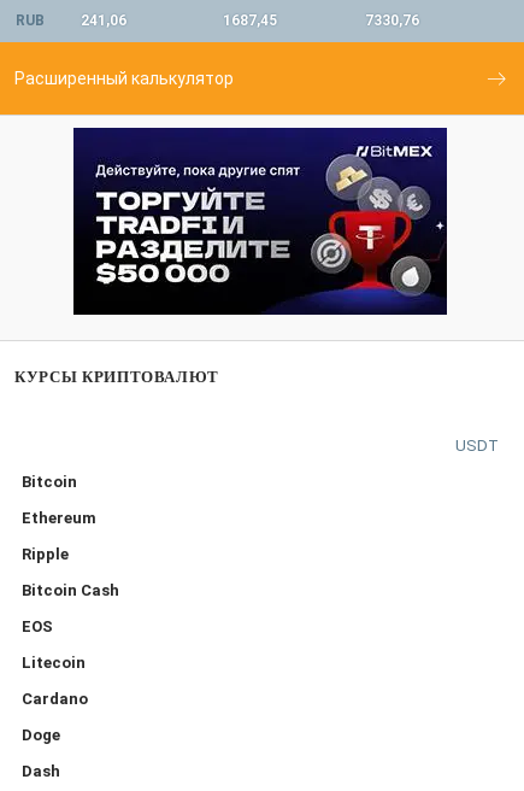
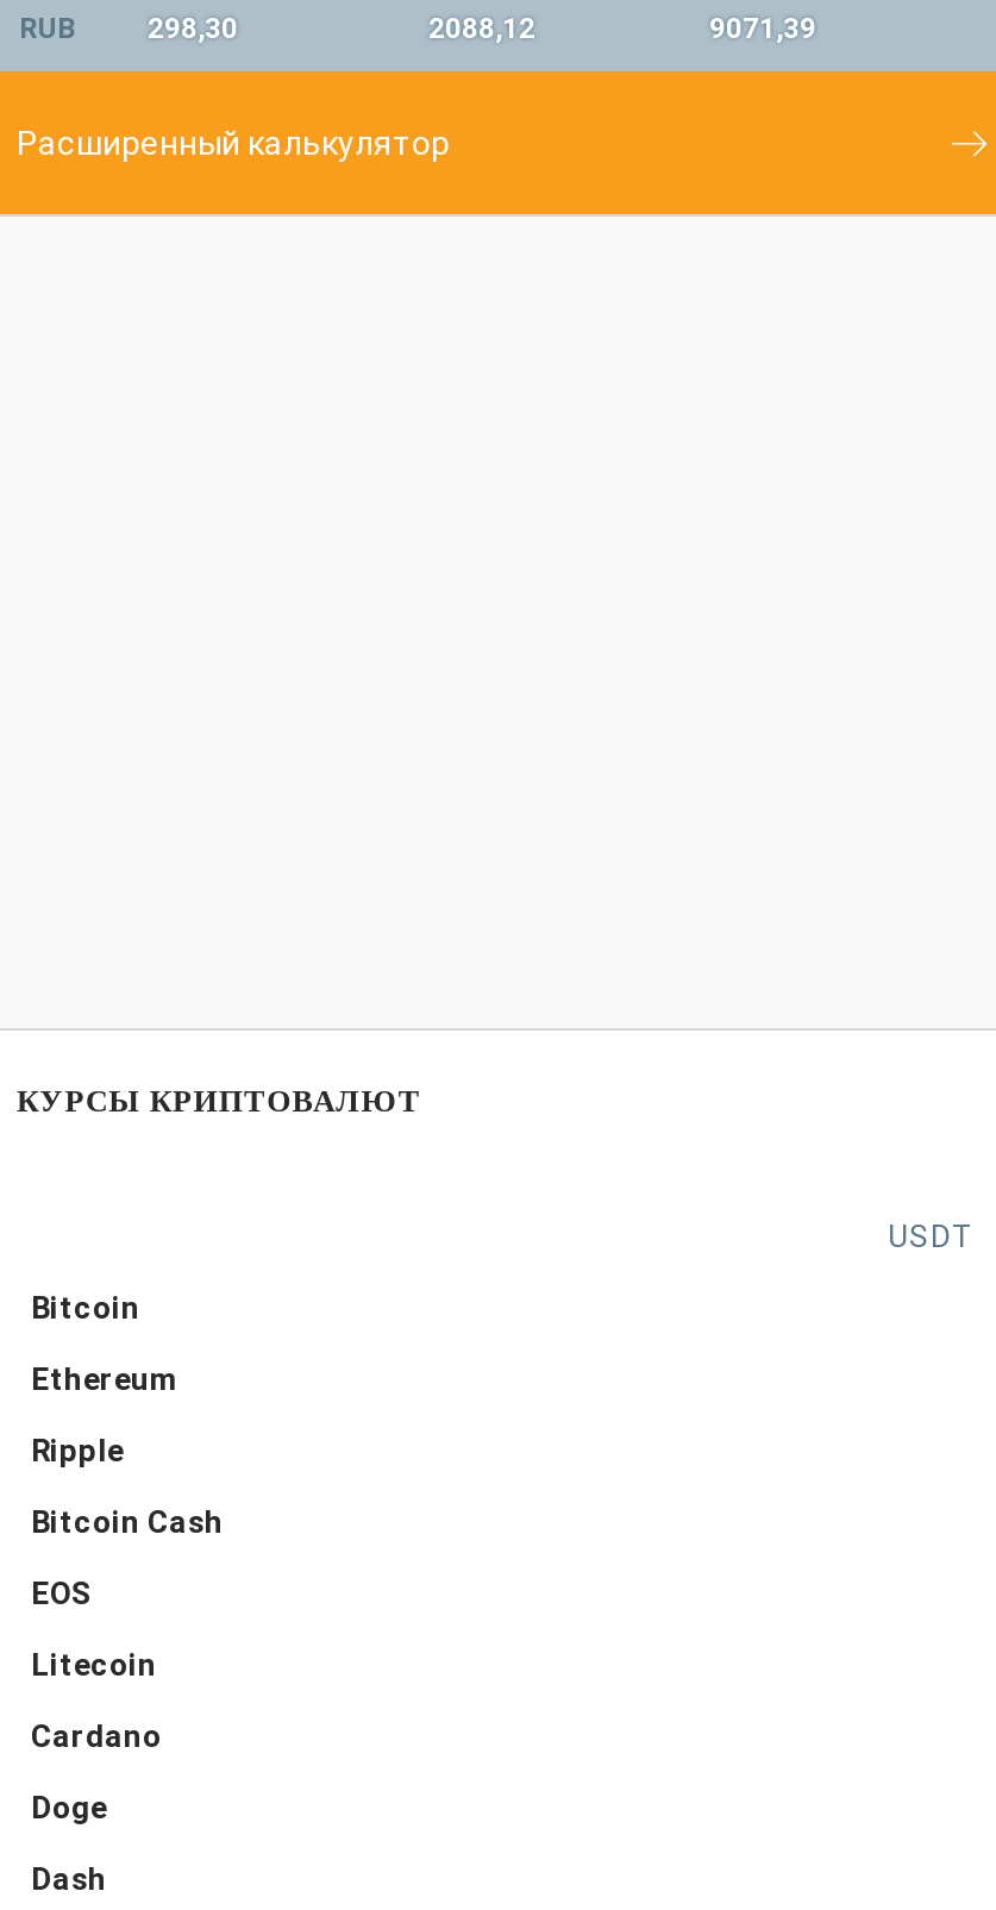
- 241,06
+ 298,30

- 1687,45
+ 2088,12

- 7330,76
+ 9071,39

- [image]
